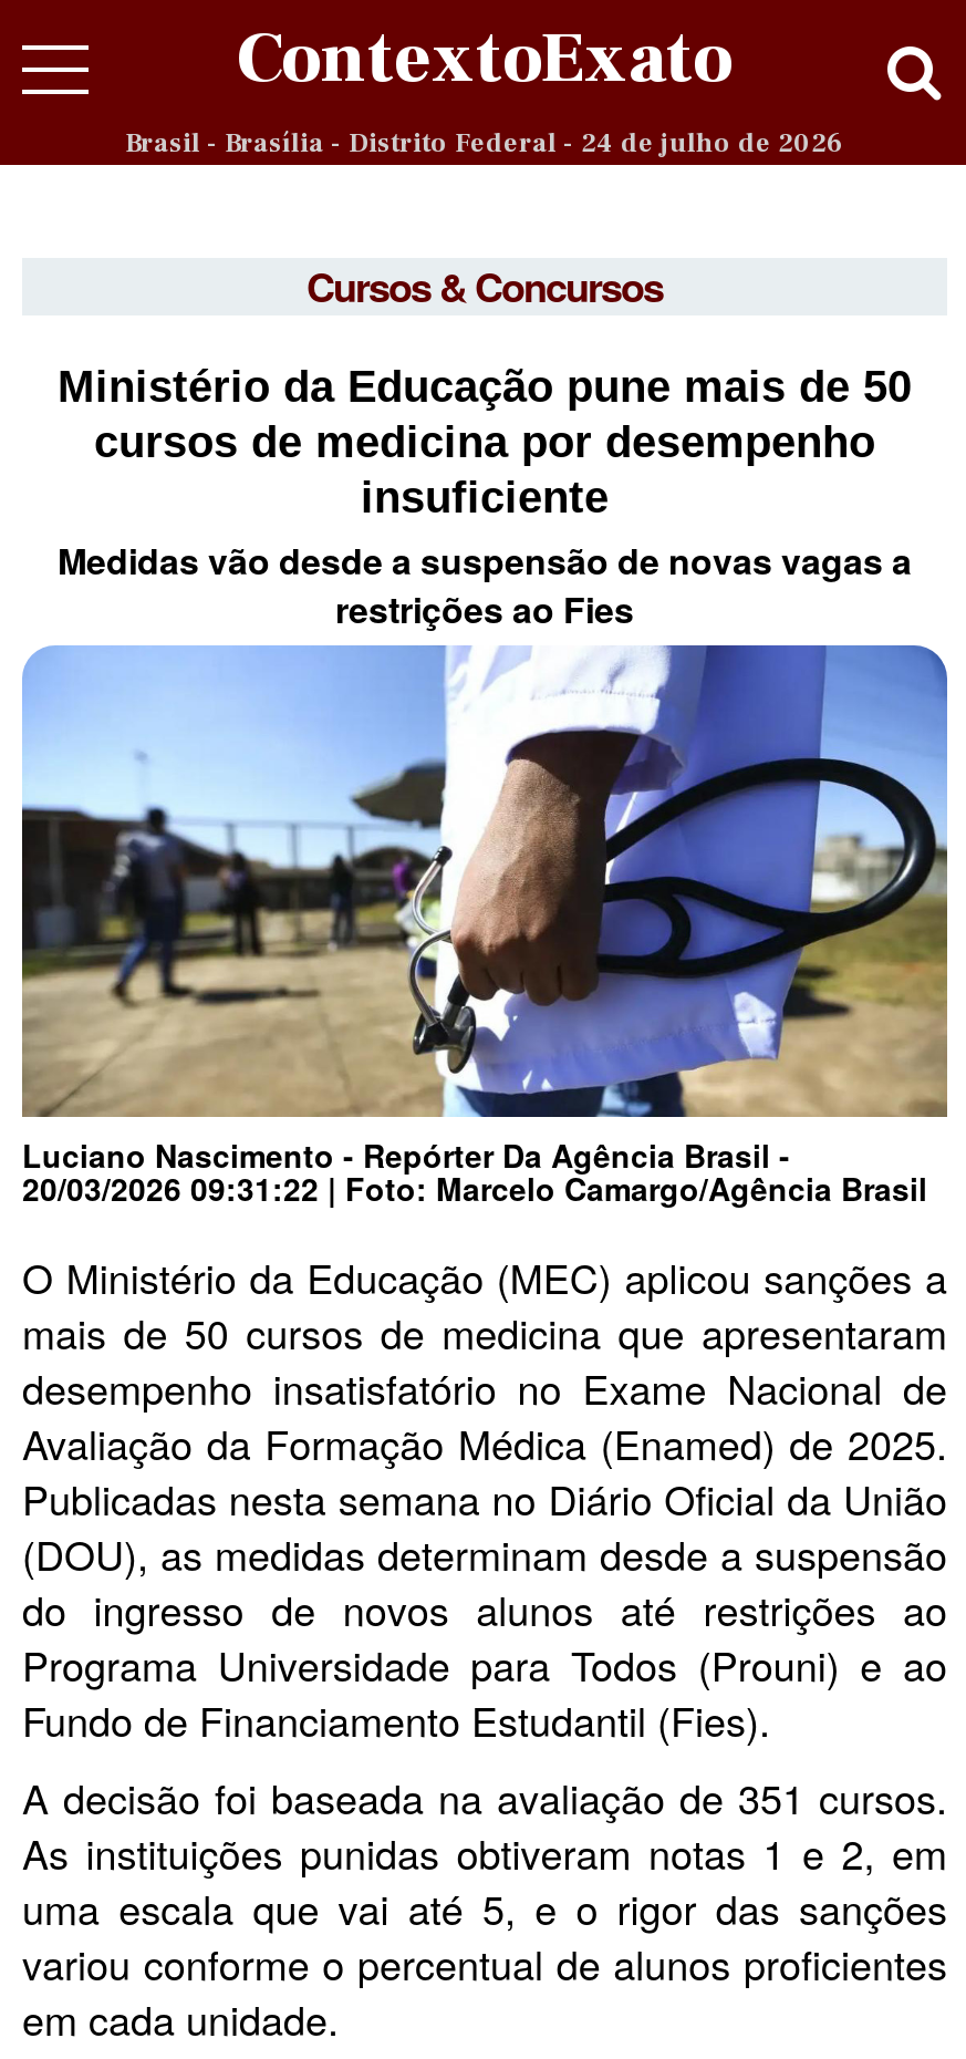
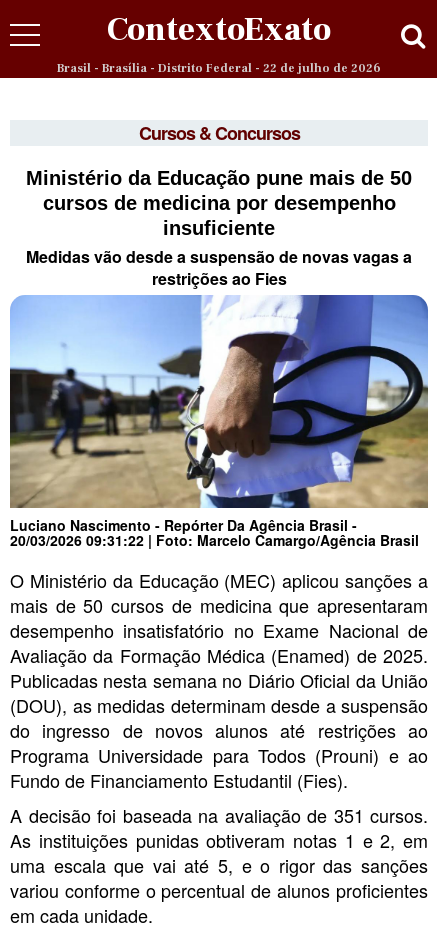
- Brasil - Brasília - Distrito Federal - 24 de julho de 2026
+ Brasil - Brasília - Distrito Federal - 22 de julho de 2026
